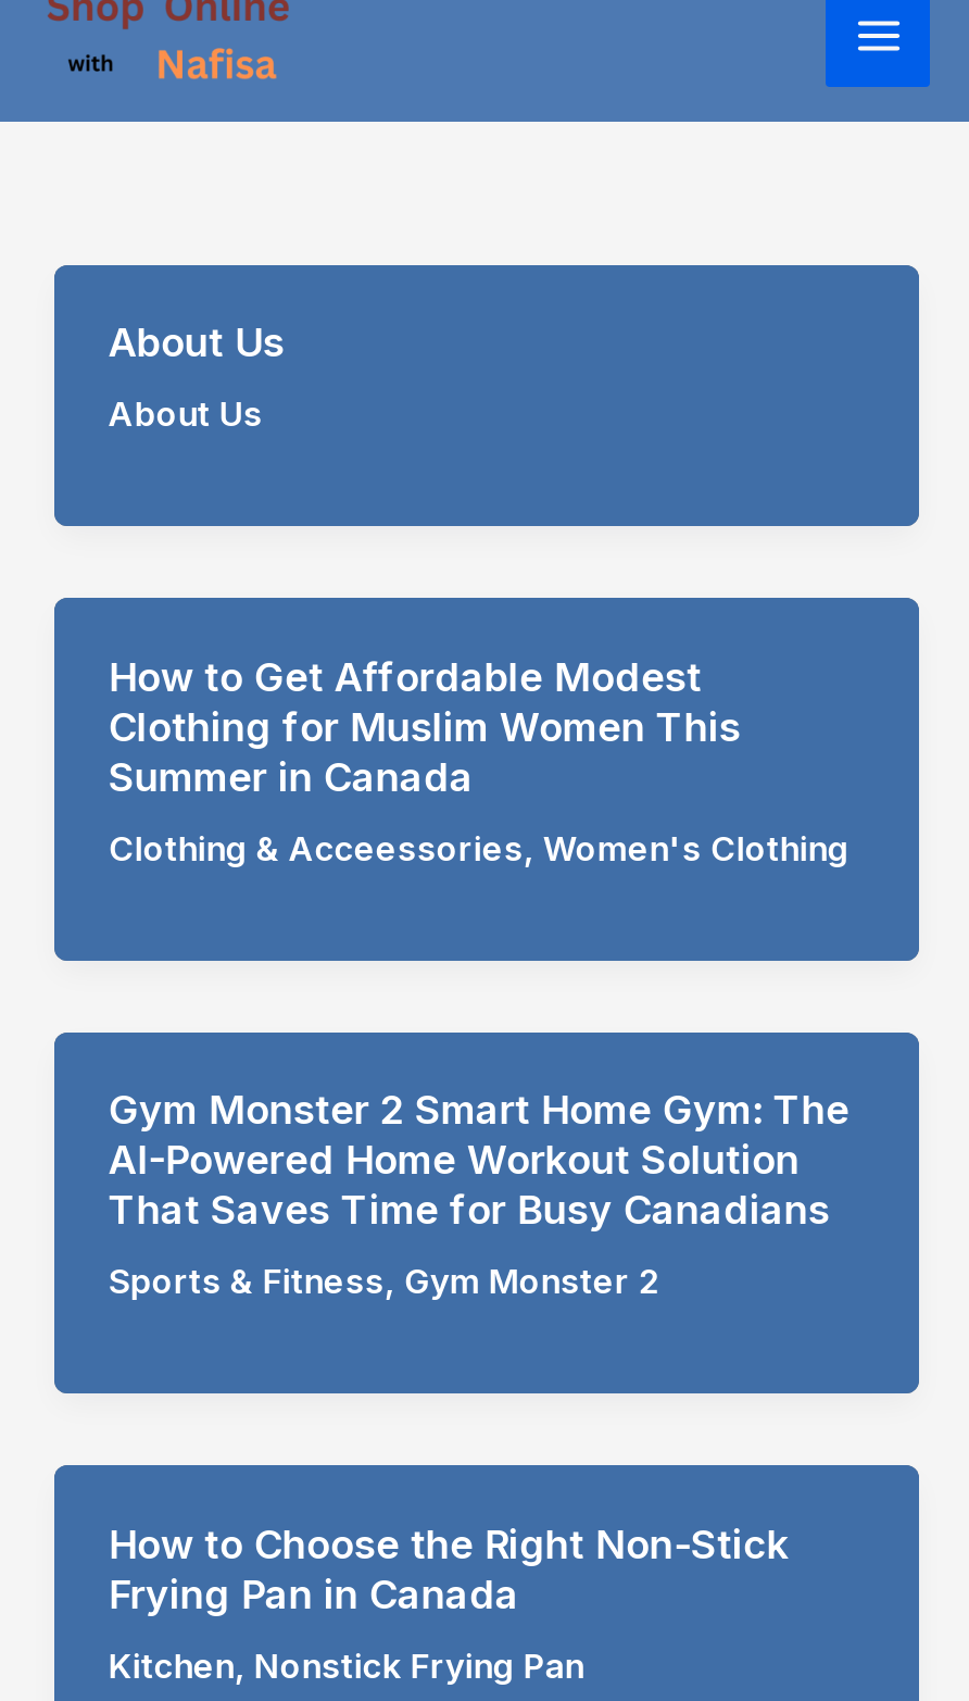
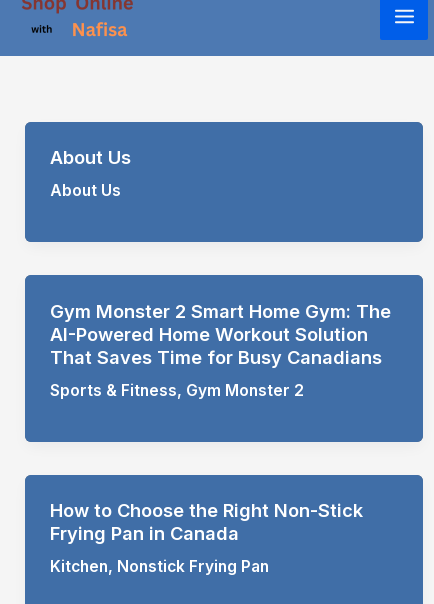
- How to Get Affordable Modest
- Clothing for Muslim Women This
- Summer in Canada
- Clothing & Acceessories, Women's Clothing
